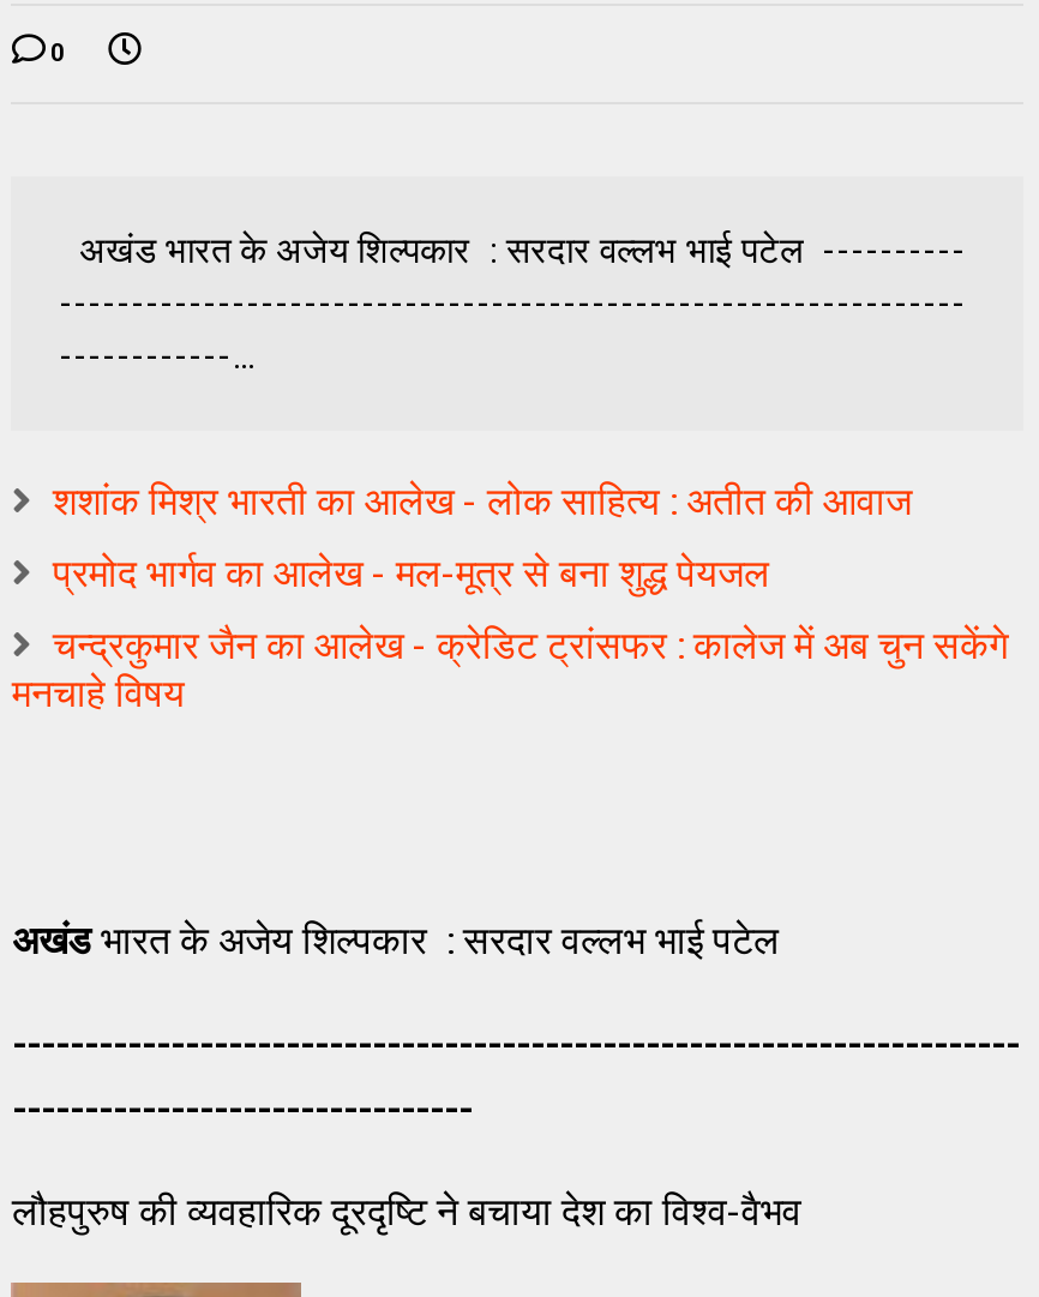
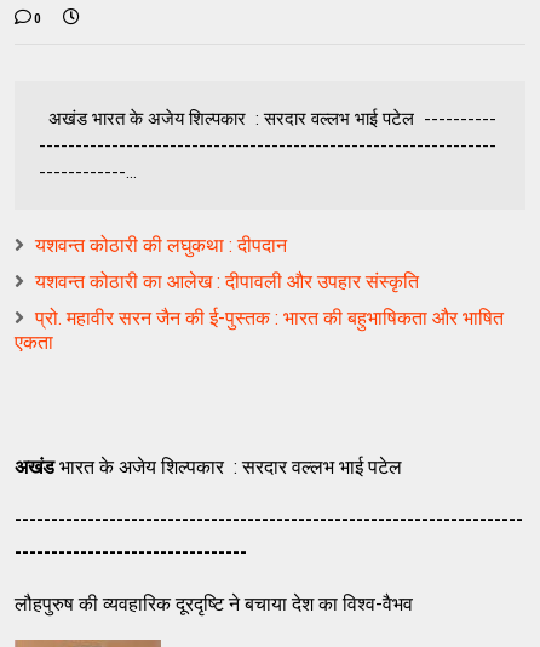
- शशांक मिश्र भारती का आलेख - लोक साहित्य : अतीत की आवाज
+ यशवन्त कोठारी की लघुकथा : दीपदान

- प्रमोद भार्गव का आलेख - मल-मूत्र से बना शुद्ध पेयजल
+ यशवन्त कोठारी का आलेख : दीपावली और उपहार संस्कृति

- चन्द्रकुमार जैन का आलेख - क्रेडिट ट्रांसफर : कालेज में अब चुन सकेंगे
- मनचाहे विषय
+ प्रो. महावीर सरन जैन की ई-पुस्तक : भारत की बहुभाषिकता और भाषित
+ एकता
